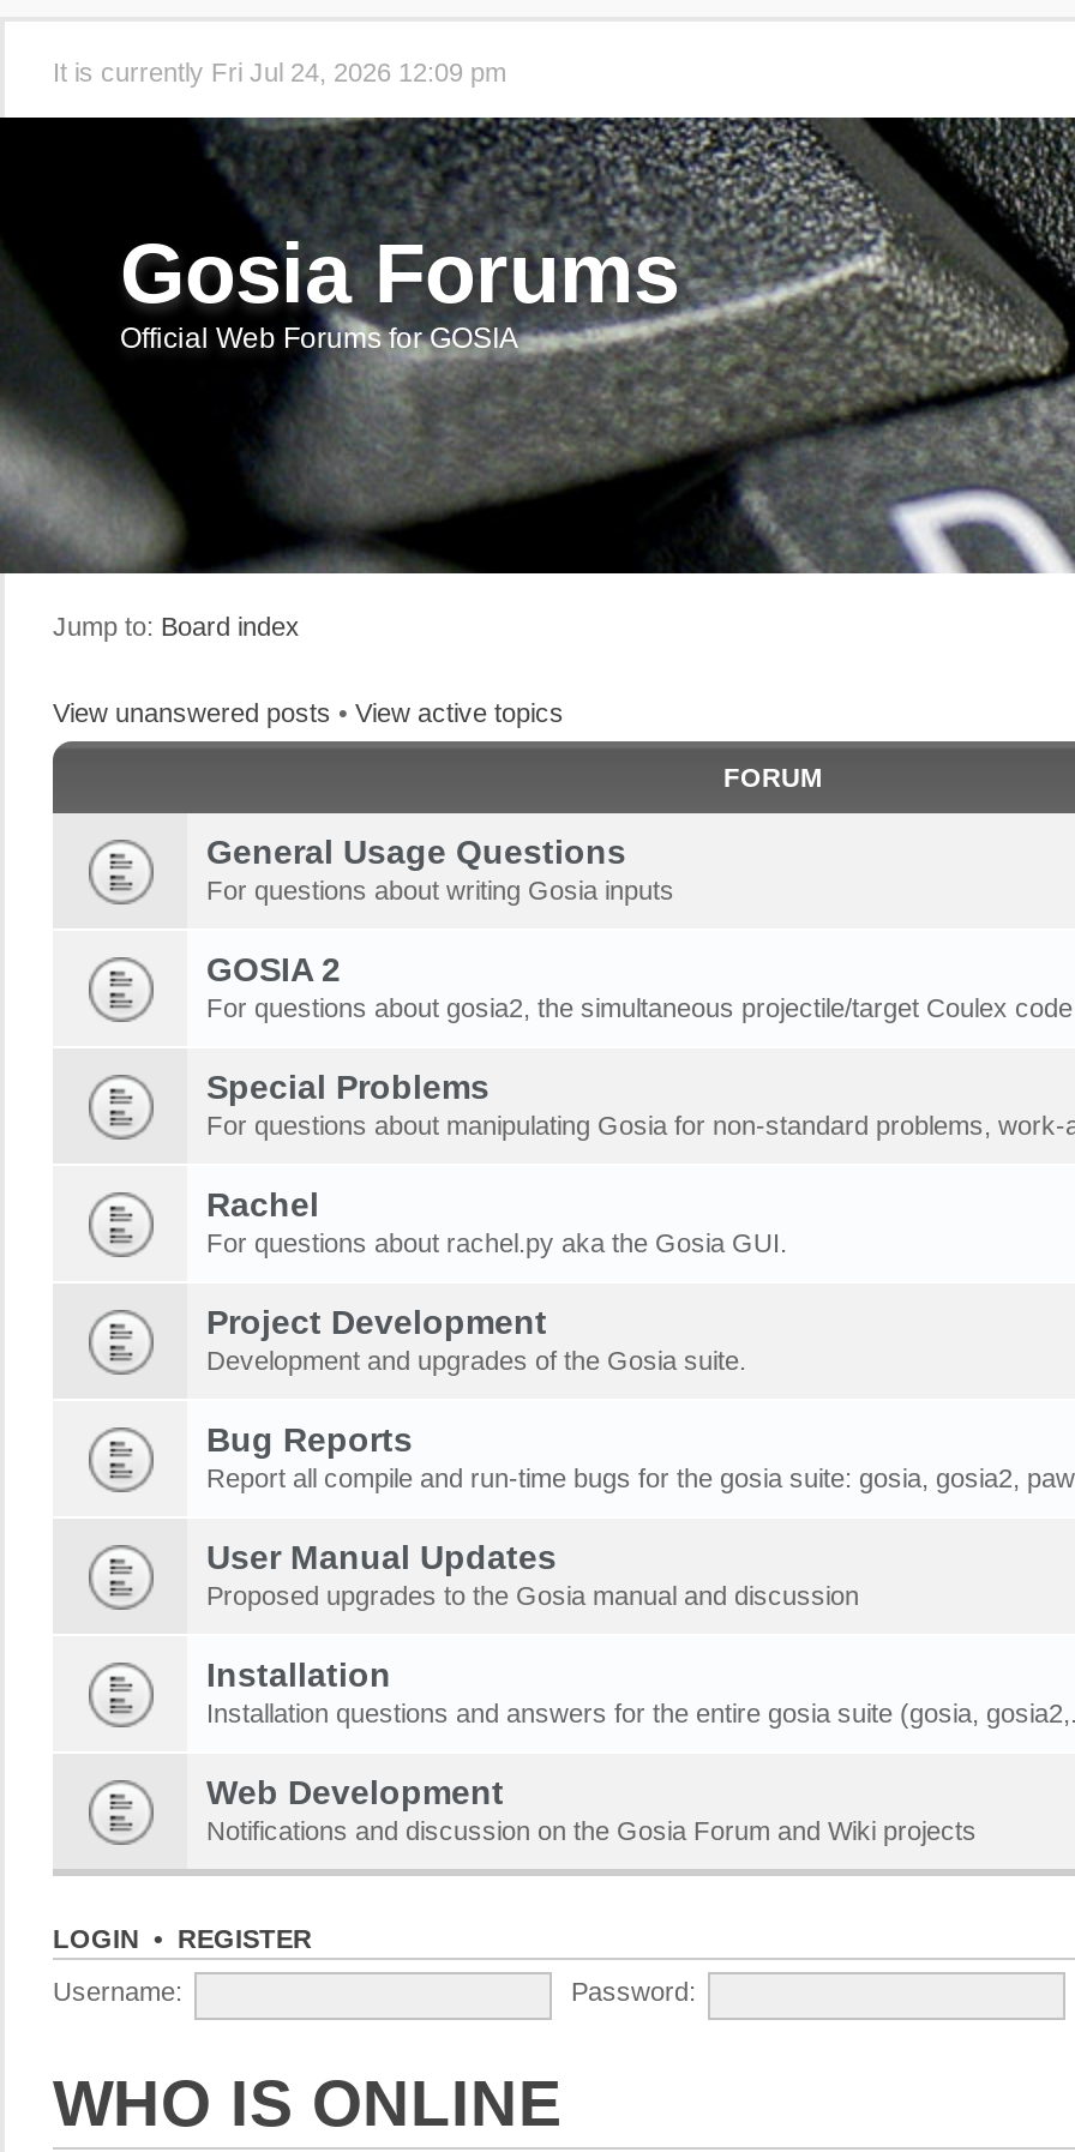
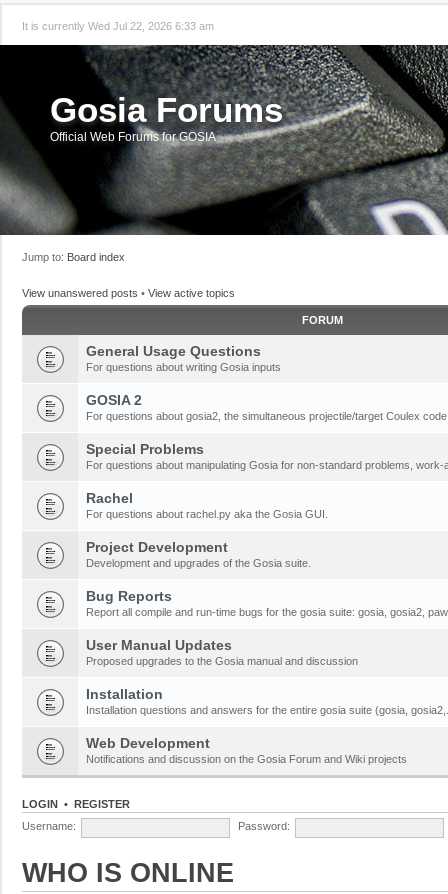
- It is currently Fri Jul 24, 2026 12:09 pm
+ It is currently Wed Jul 22, 2026 6:33 am
